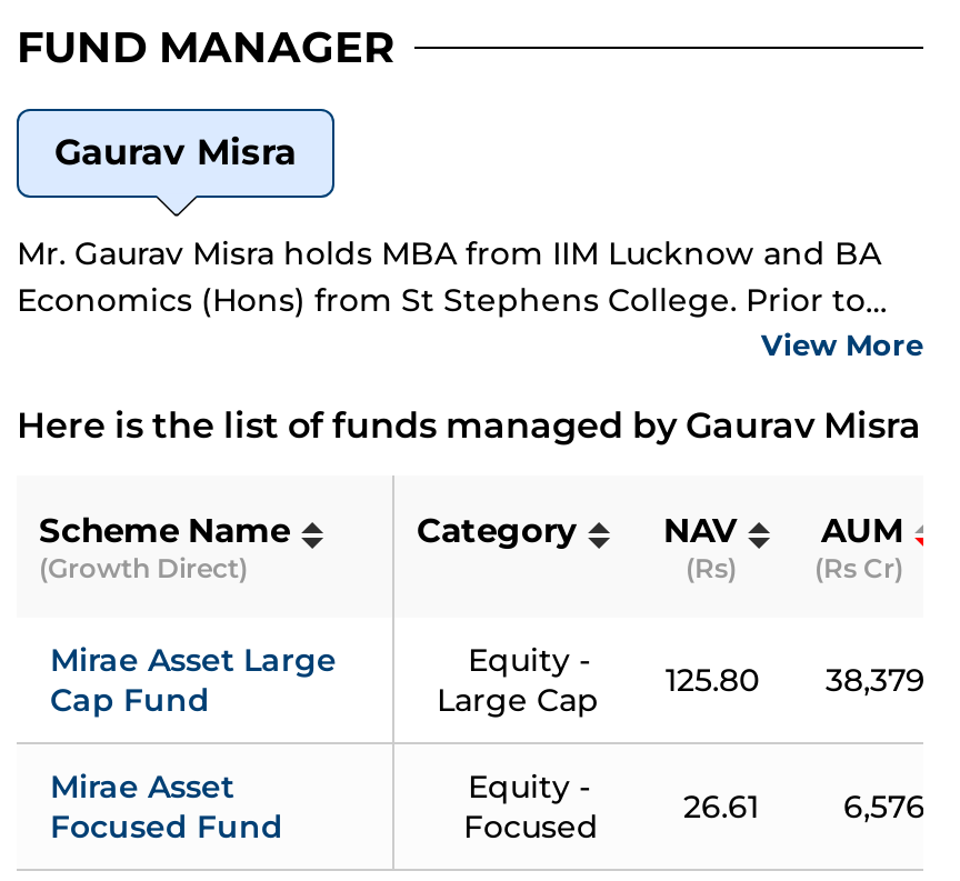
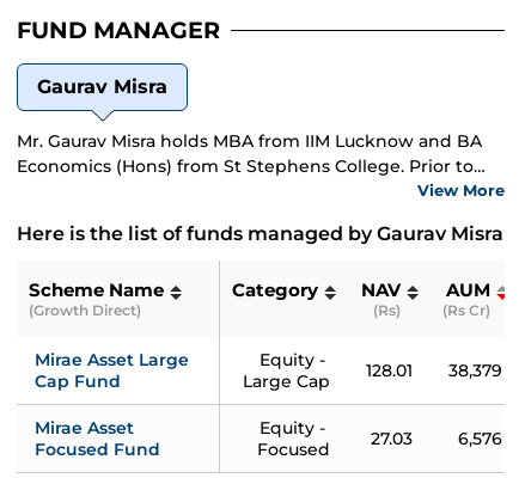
- Large Cap Equity - 125.80 38,379
+ Large Cap Equity - 128.01 38,379

- 26.61
+ 27.03
